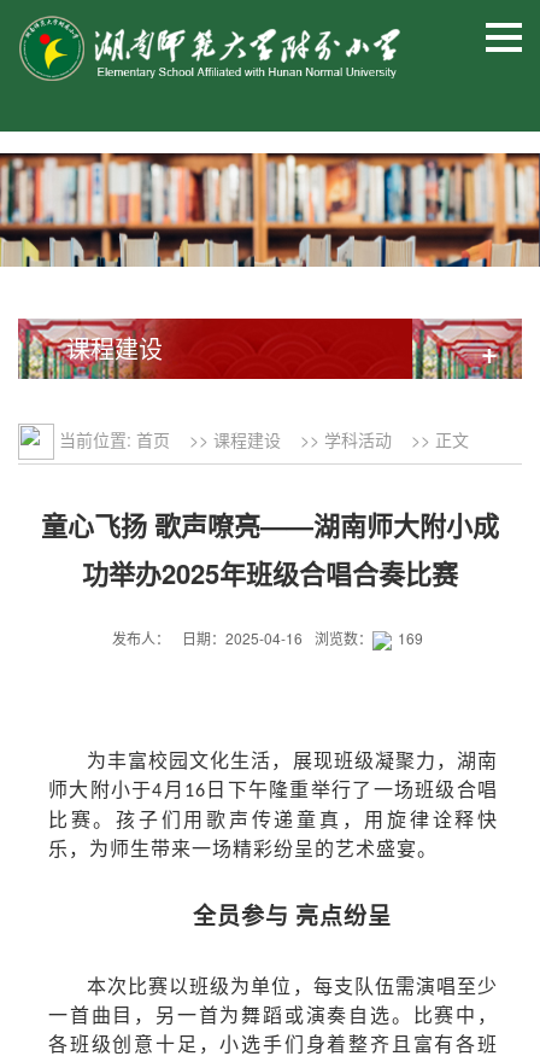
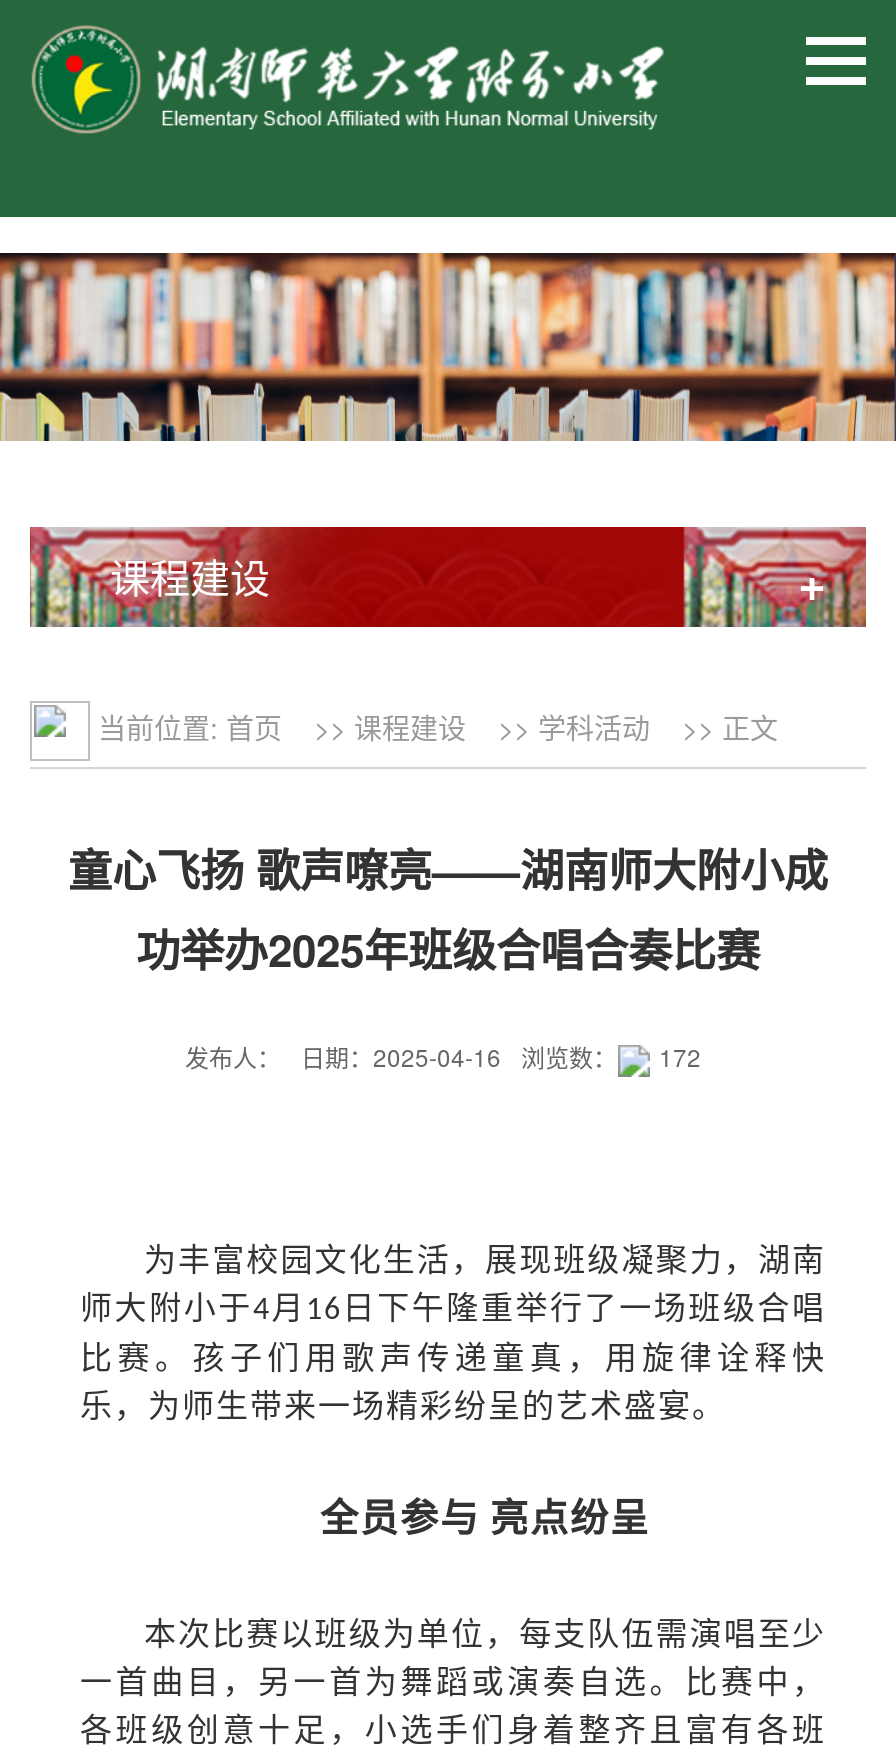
- 发布人： 日期：2025-04-16 浏览数： 169
+ 发布人： 日期：2025-04-16 浏览数： 172
